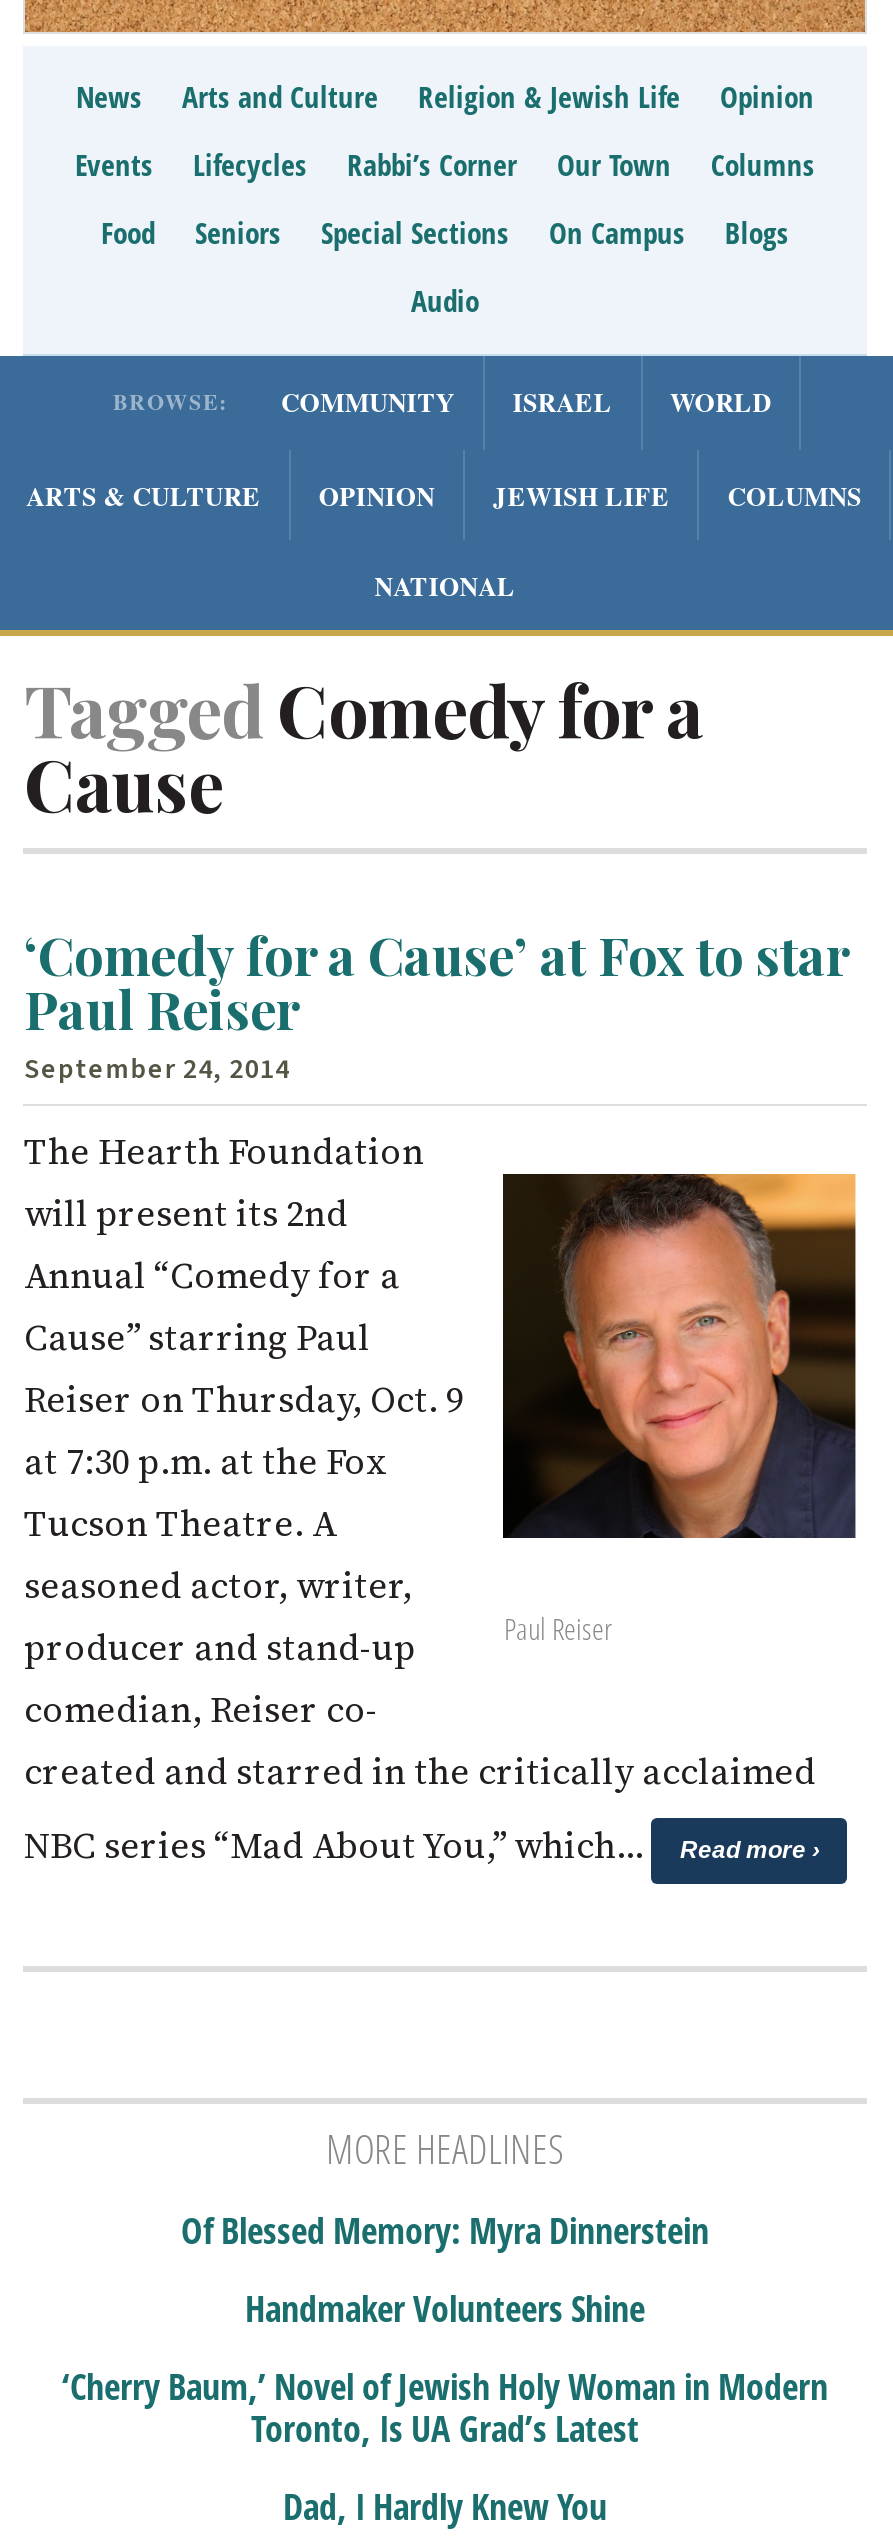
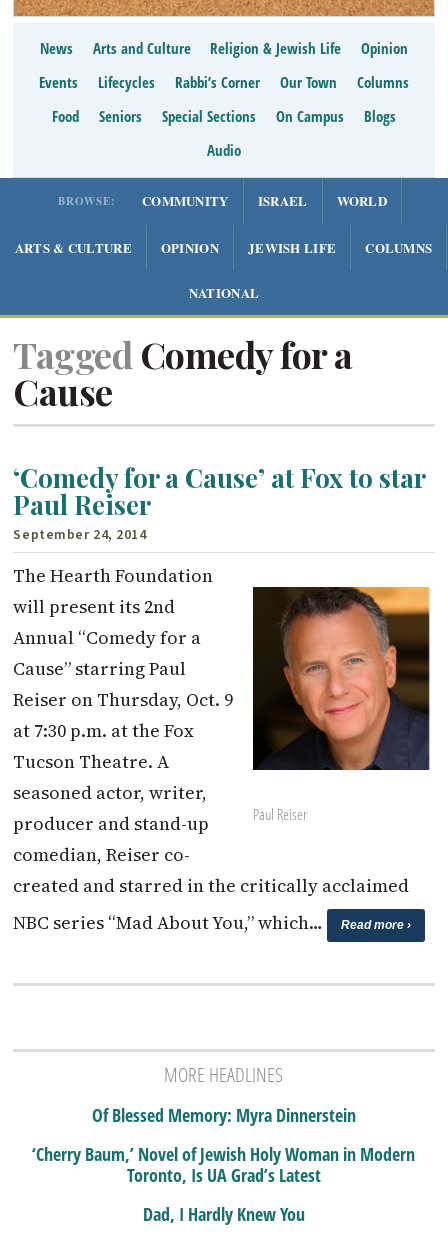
- Handmaker Volunteers Shine
